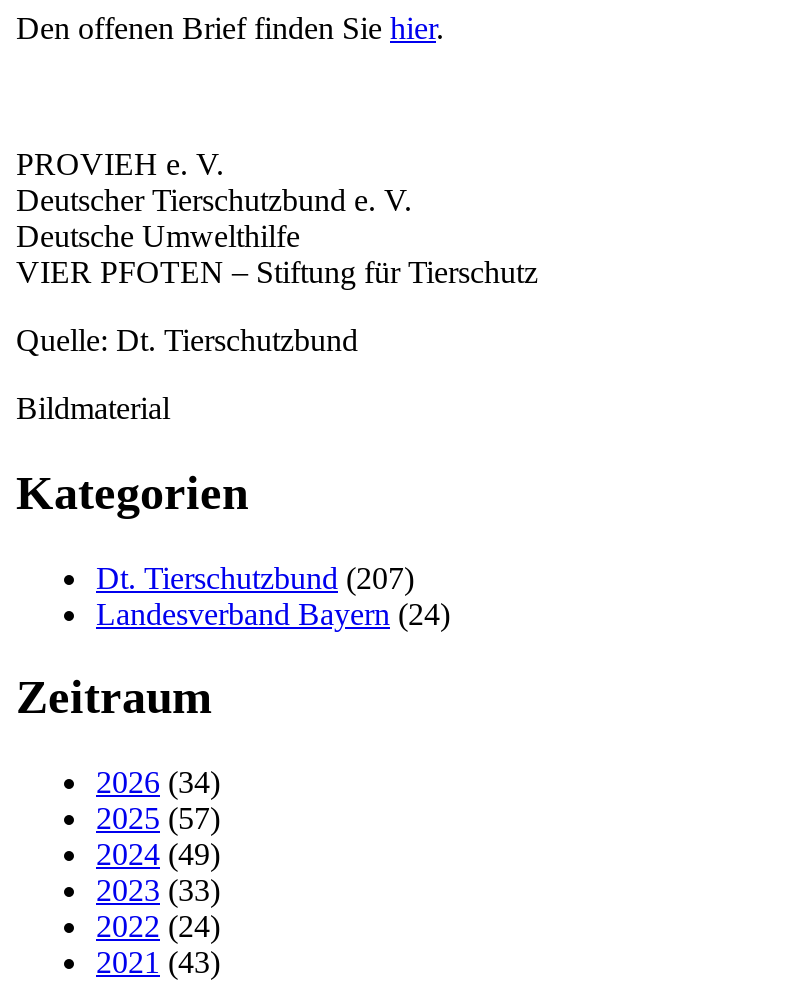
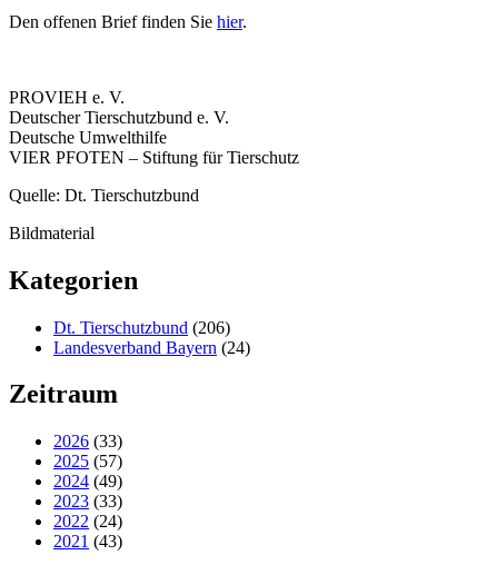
- Dt. Tierschutzbund (207)
+ Dt. Tierschutzbund (206)

- 2026 (34)
+ 2026 (33)
